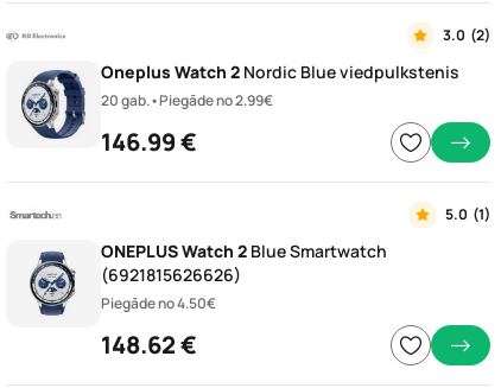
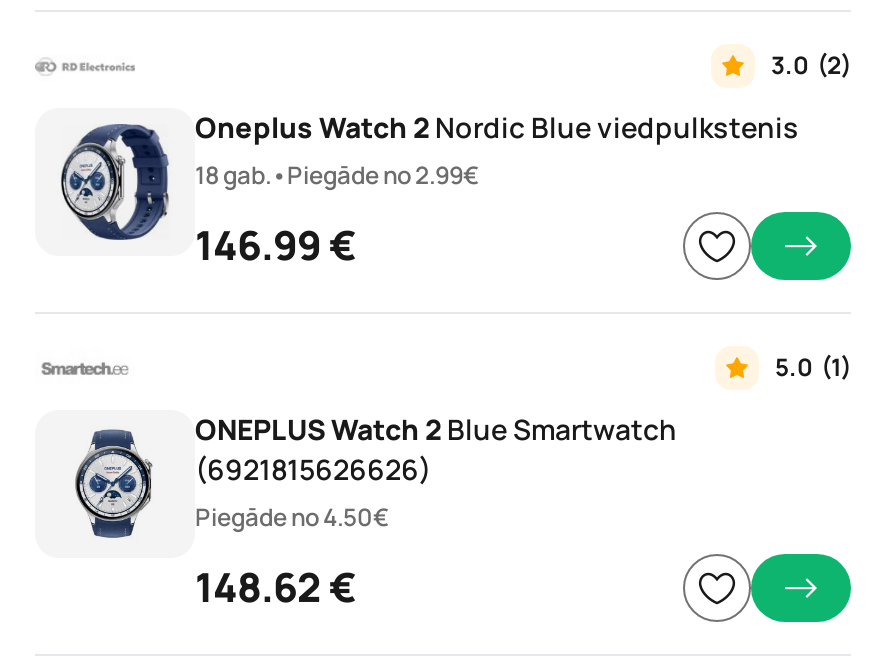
- 20 gab. • Piegāde no 2.99€
+ 18 gab. • Piegāde no 2.99€
